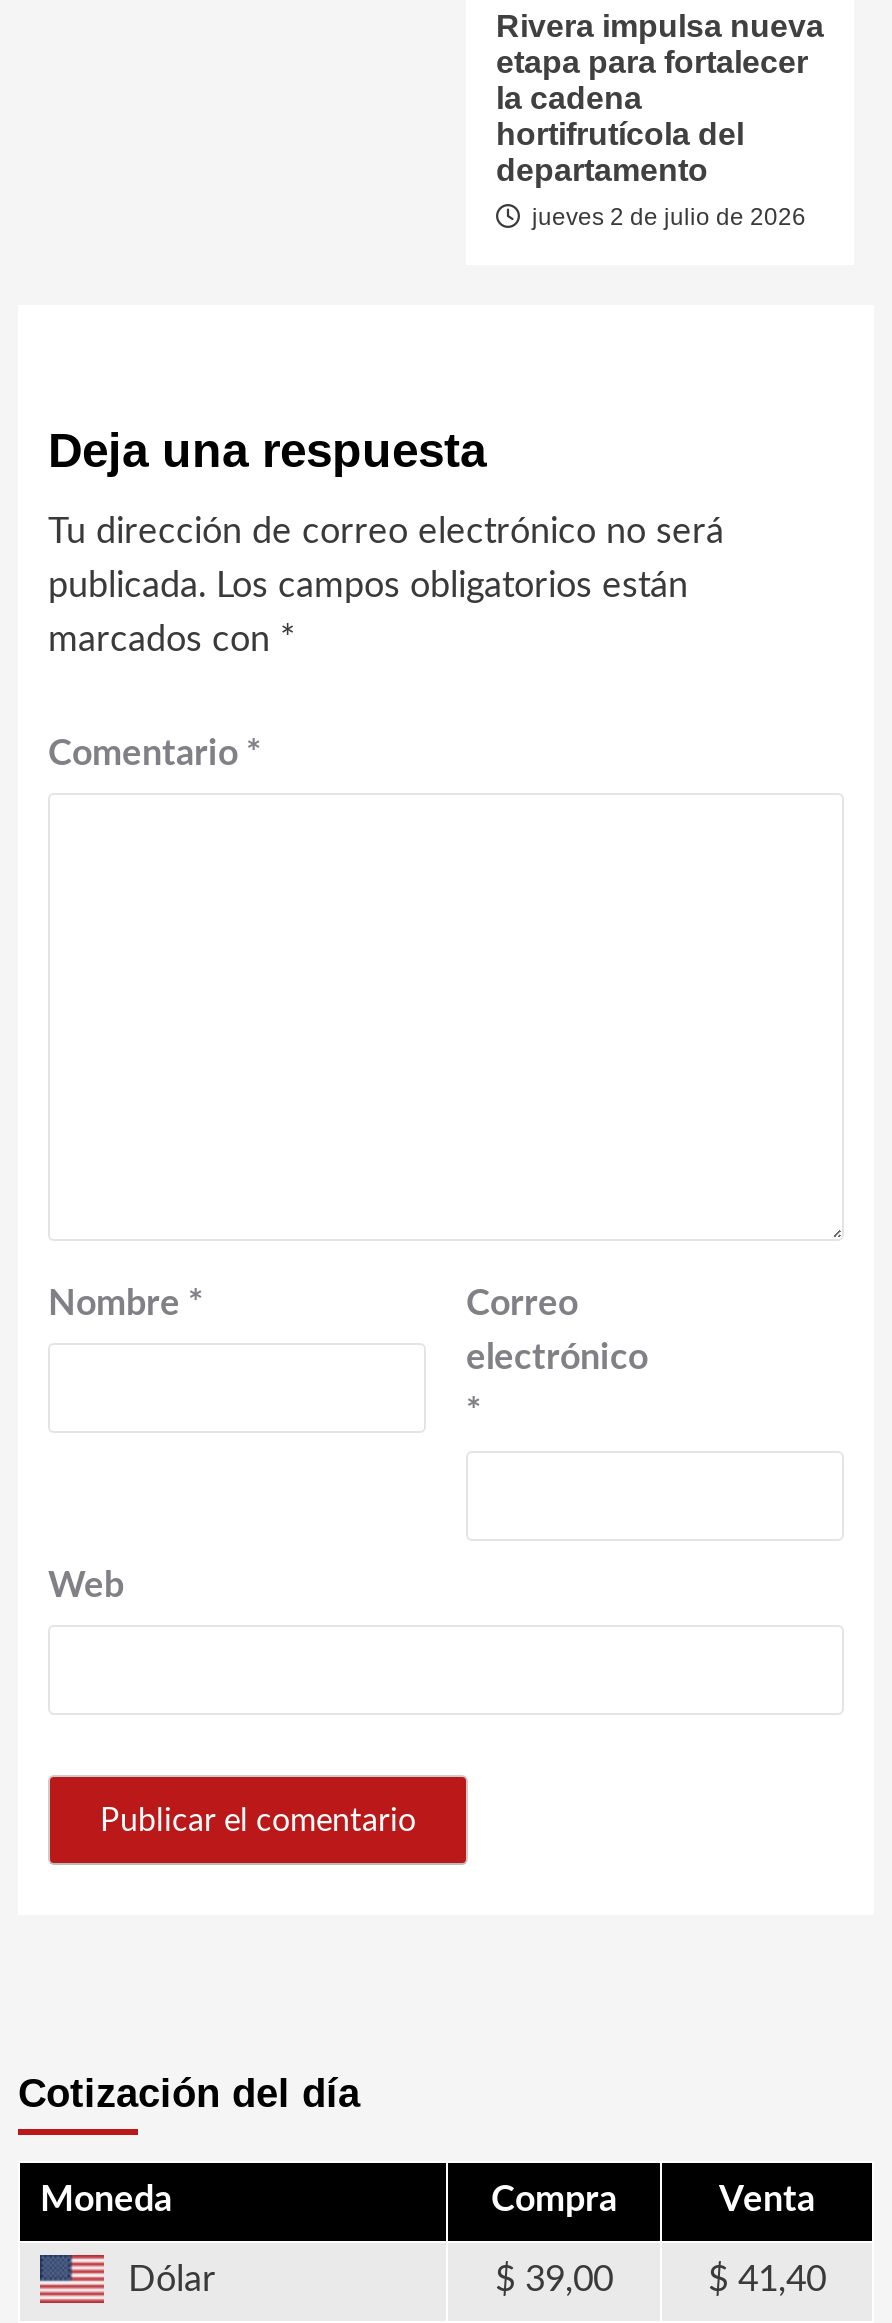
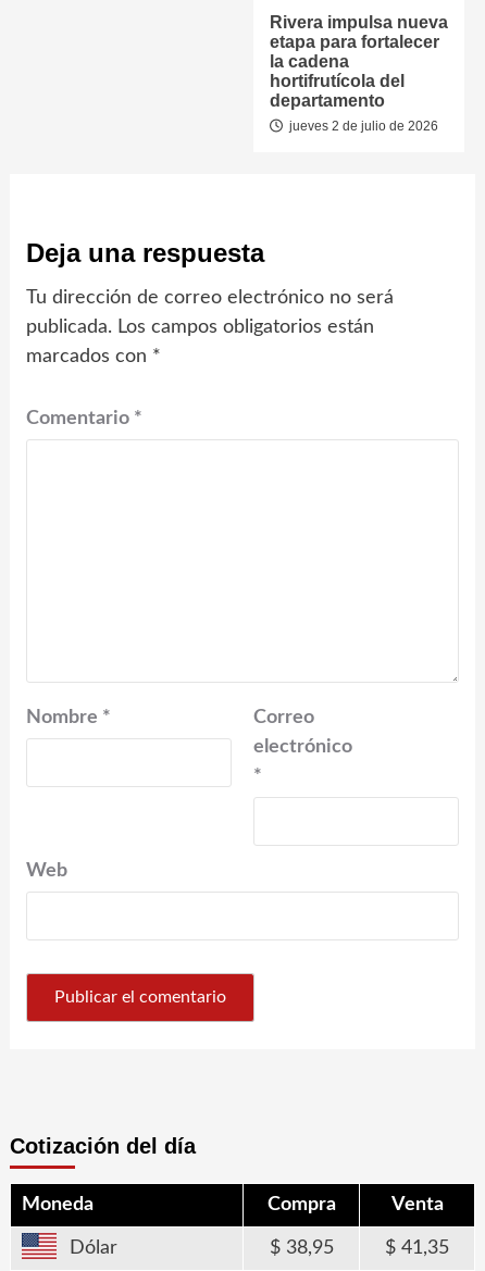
- 39,00
+ 38,95

- 41,40
+ 41,35
